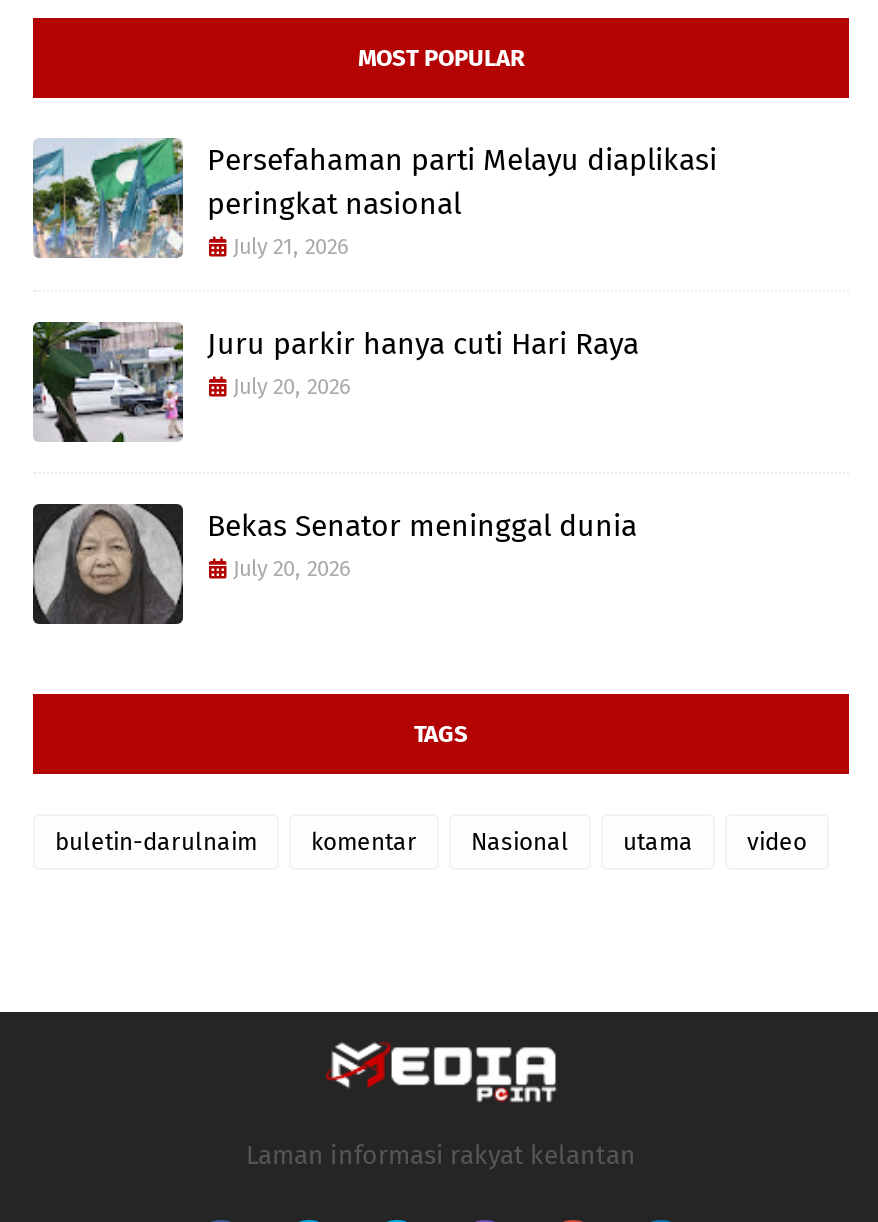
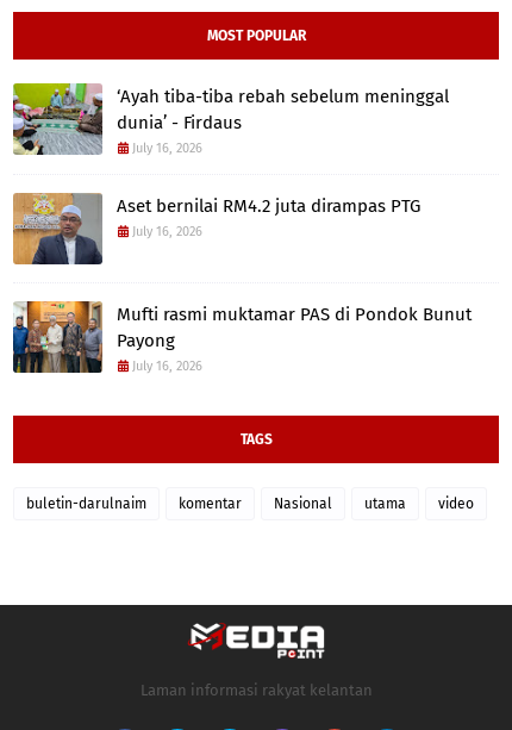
- [image]
- Persefahaman parti Melayu diaplikasi
- peringkat nasional
- July 21, 2026
+ [image]
+ ‘Ayah tiba-tiba rebah sebelum meninggal
+ dunia’ - Firdaus
+ July 16, 2026

- [image]
- Juru parkir hanya cuti Hari Raya
- July 20, 2026
+ [image]
+ Aset bernilai RM4.2 juta dirampas PTG
+ July 16, 2026

- [image]
- Bekas Senator meninggal dunia
- July 20, 2026
+ [image]
+ Mufti rasmi muktamar PAS di Pondok Bunut
+ Payong
+ July 16, 2026
